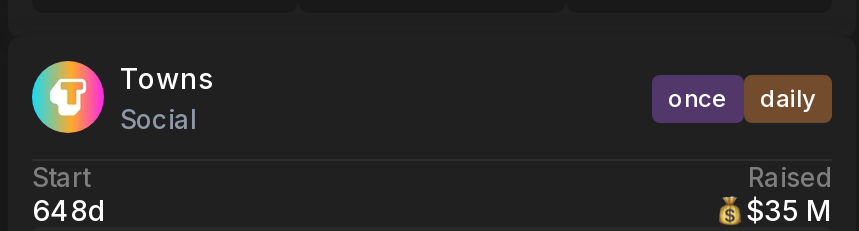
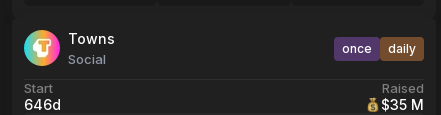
- 648d
+ 646d
